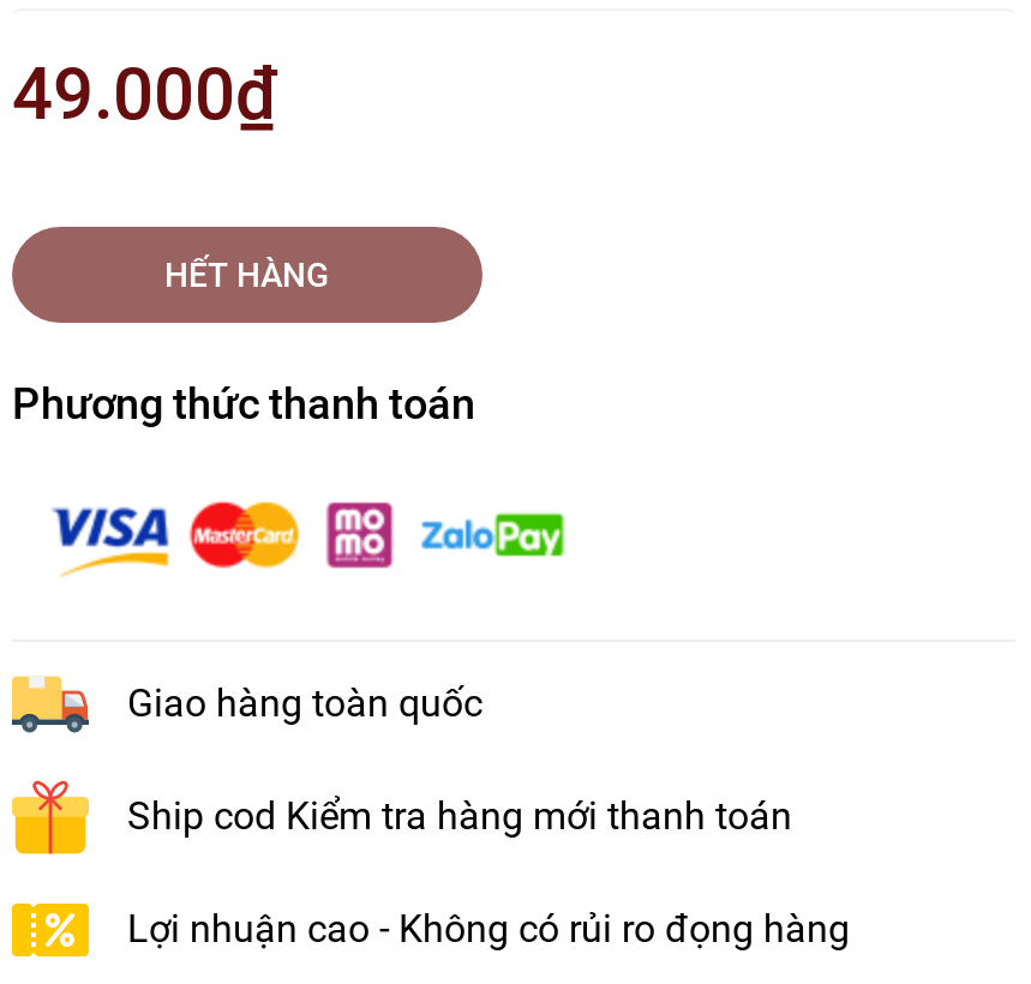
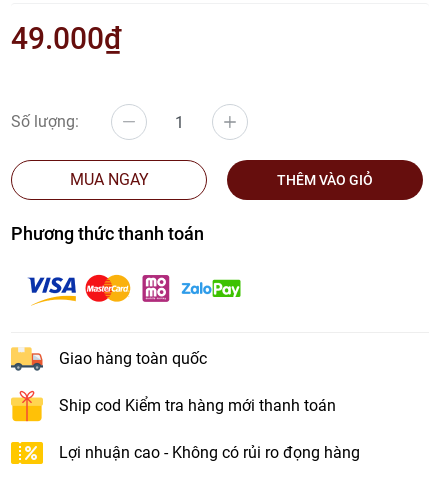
- HẾT HÀNG
+ Số lượng:
+ MUA NGAY
+ THÊM VÀO GIỎ
